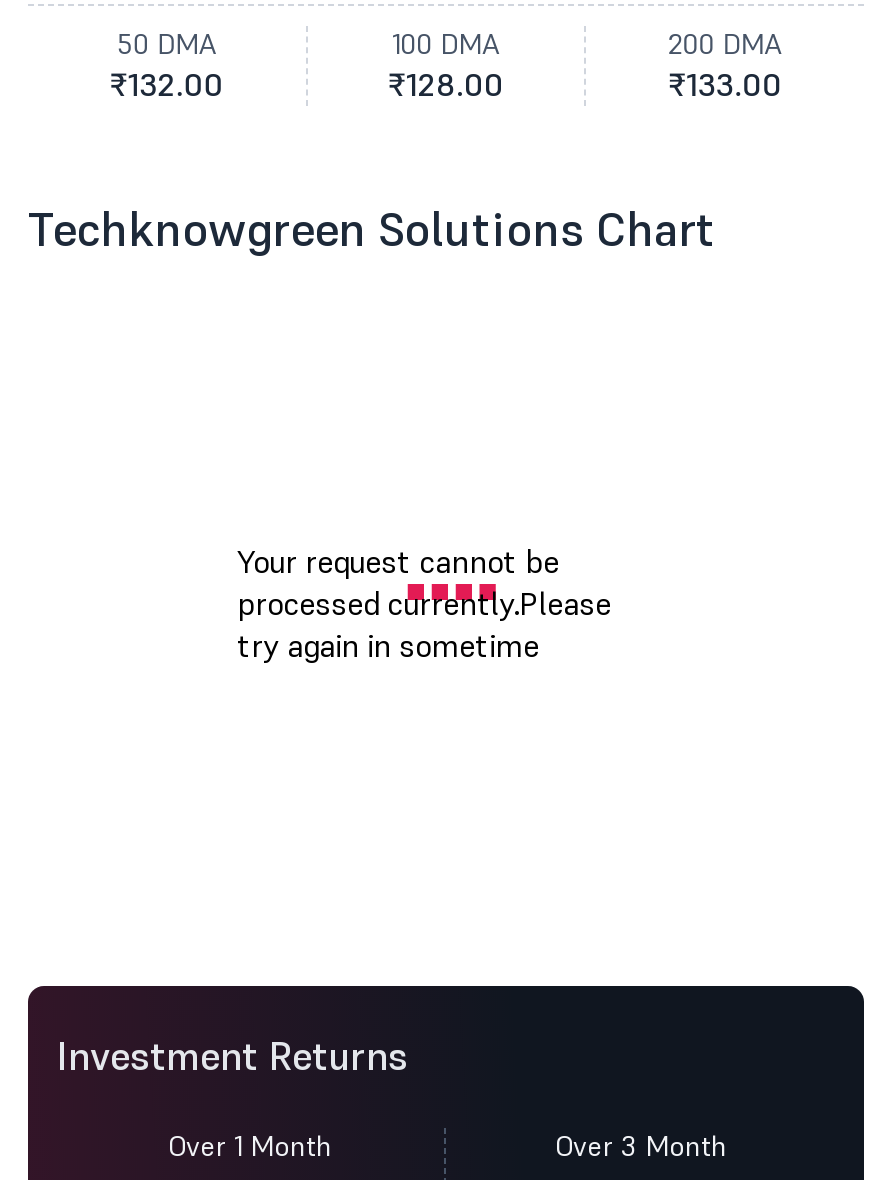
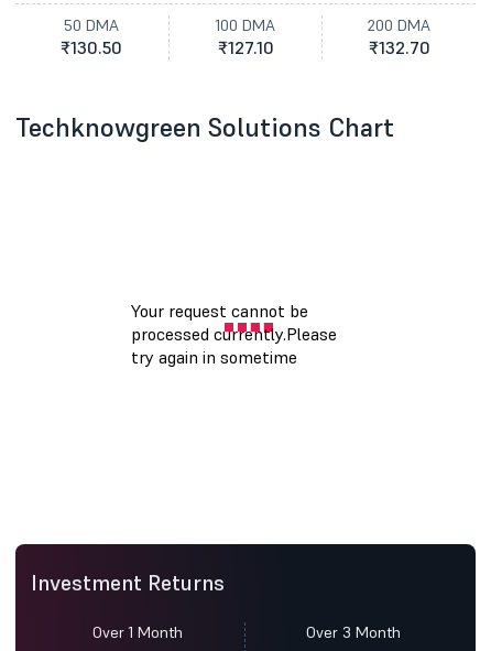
- ₹132.00
+ ₹130.50

- ₹128.00
+ ₹127.10

- ₹133.00
+ ₹132.70
